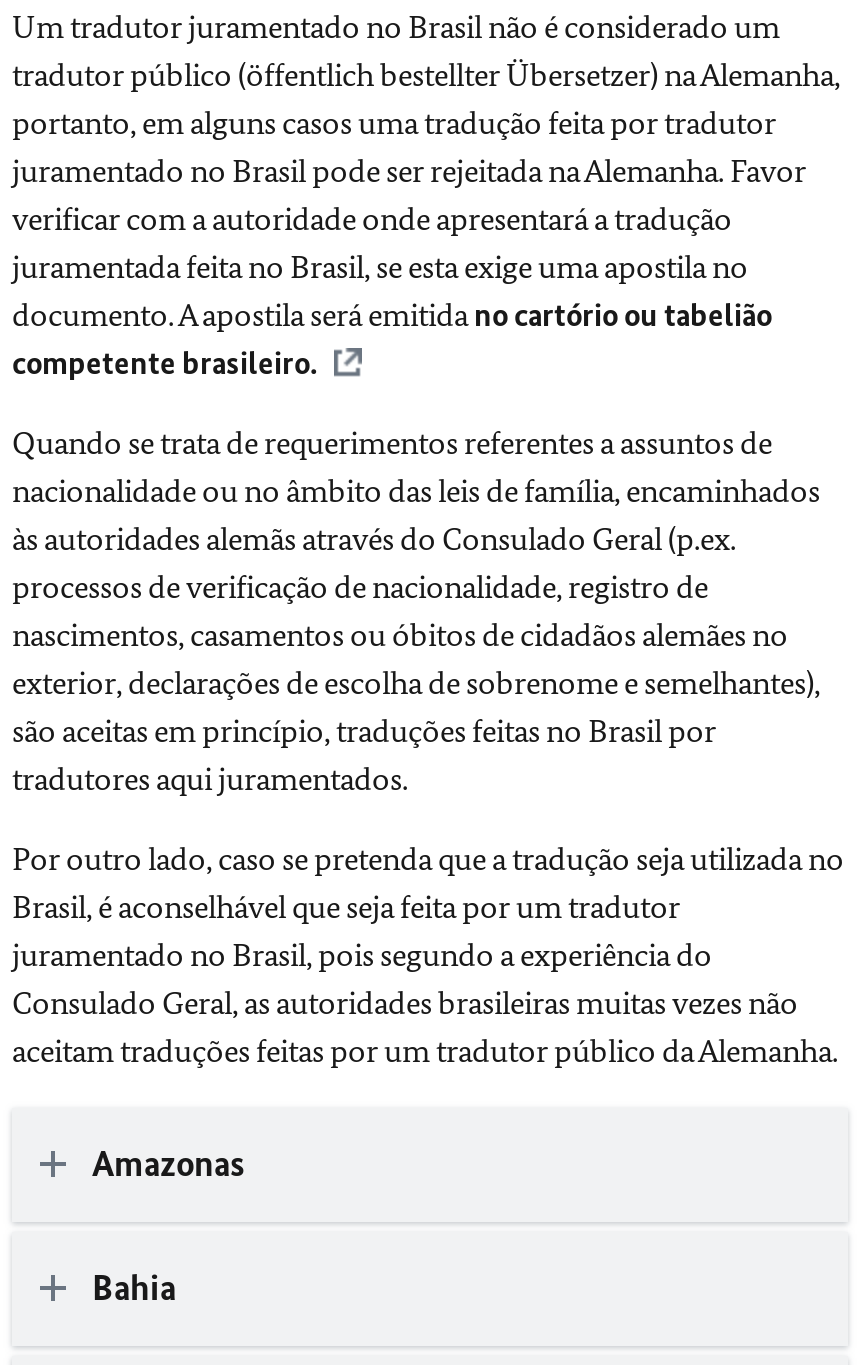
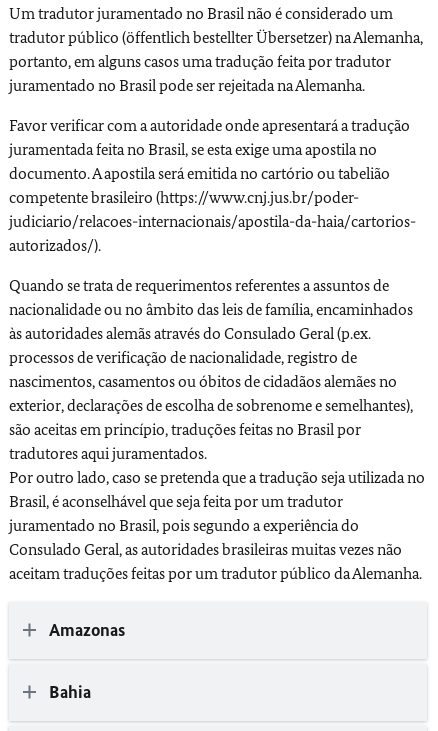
- competente brasileiro.
+ competente brasileiro (https://www.cnj.jus.br/poder-
+ judiciario/relacoes-internacionais/apostila-da-haia/cartorios-
+ autorizados/).

moved down: Quando se trata de requerimentos referentes a assuntos de | nacionalidade ou no âmbito das leis de família, encaminhados | às autoridades alemãs através do Consulado Geral (p.ex. | processos de verificação de nacionalidade, registro de | nascimentos, casamentos ou óbitos de cidadãos alemães no | exterior, declarações de escolha de sobrenome e semelhantes), | são aceitas em princípio, traduções feitas no Brasil por | tradutores aqui juramentados.
